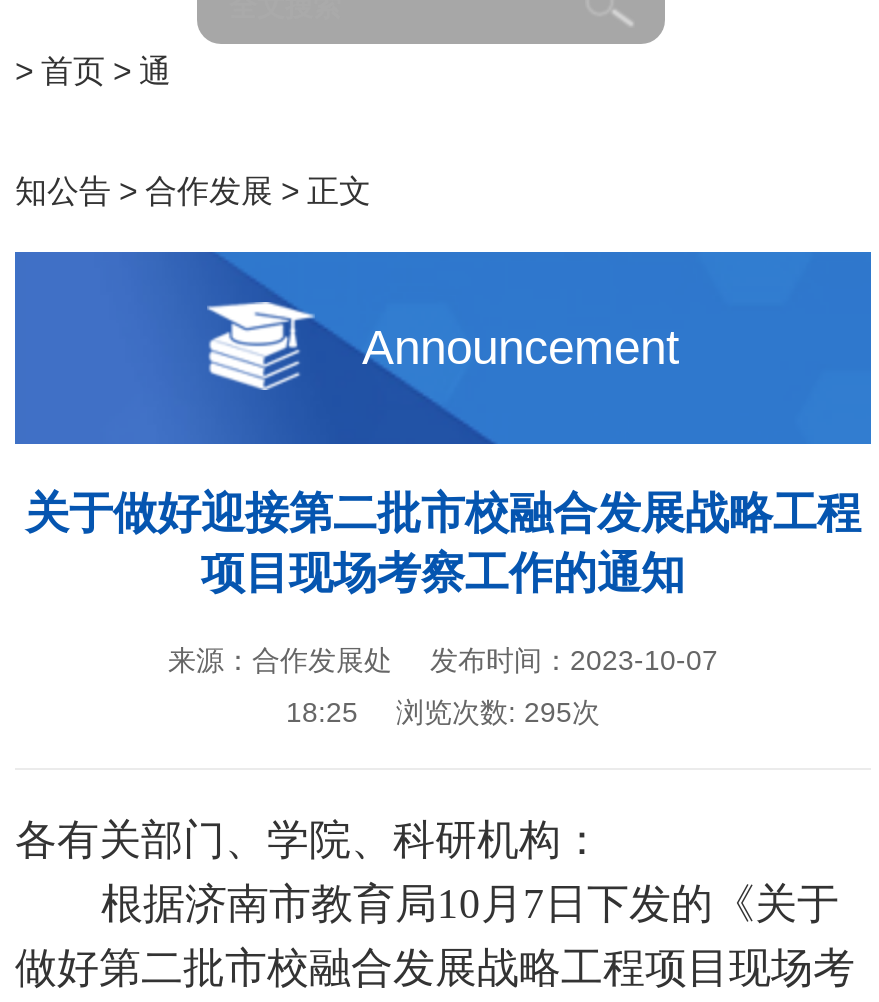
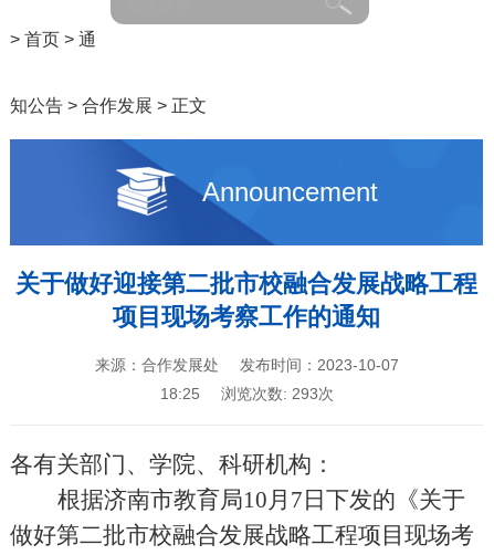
- 18:25 浏览次数: 295次
+ 18:25 浏览次数: 293次
